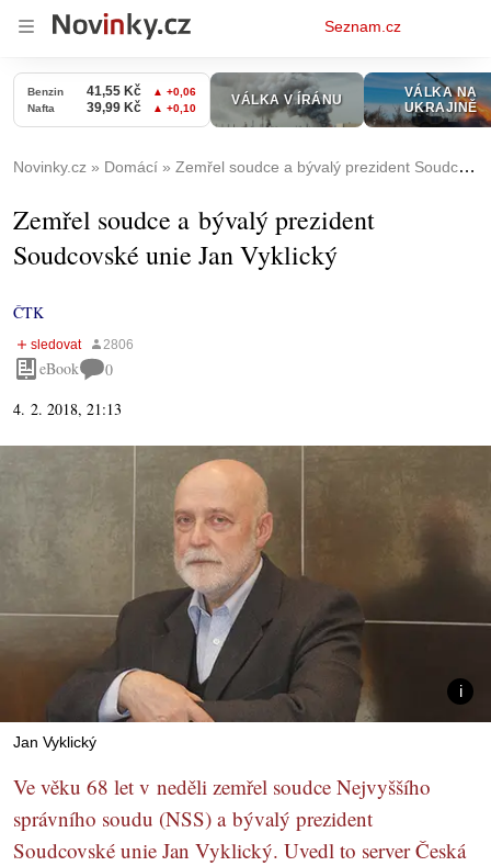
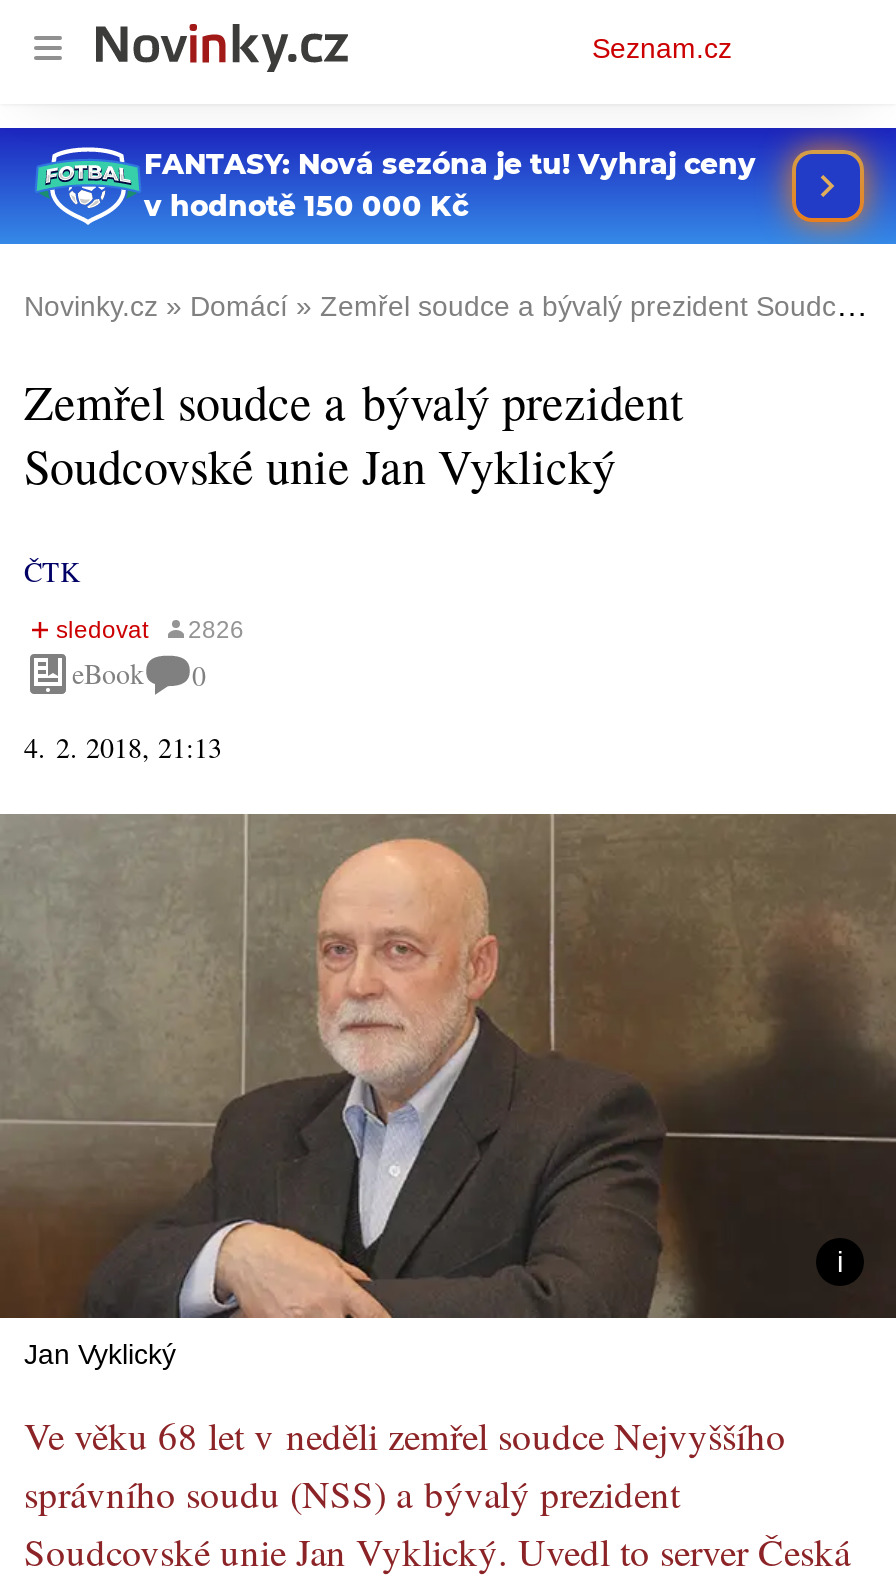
- [image]
+ [image]
